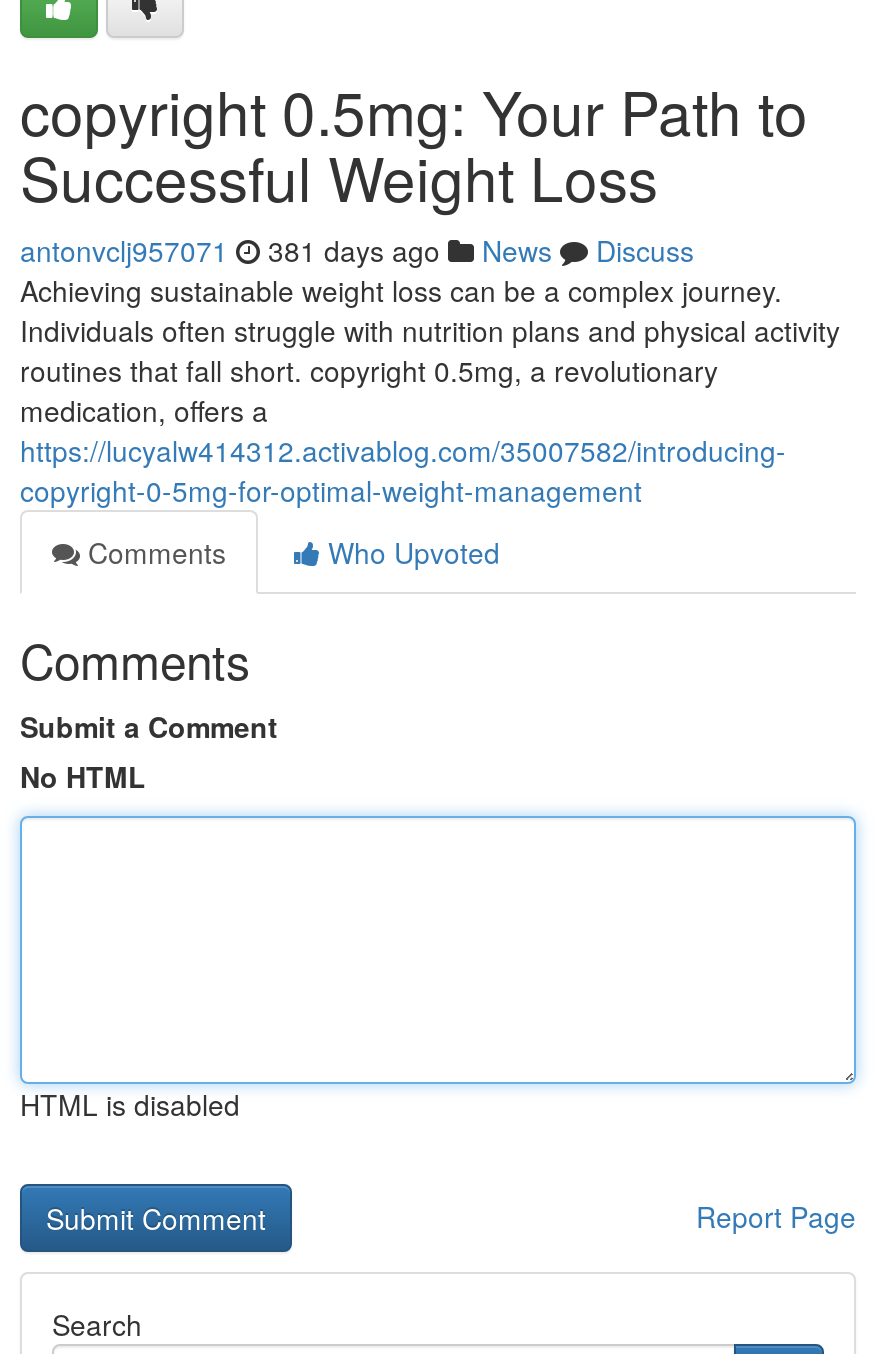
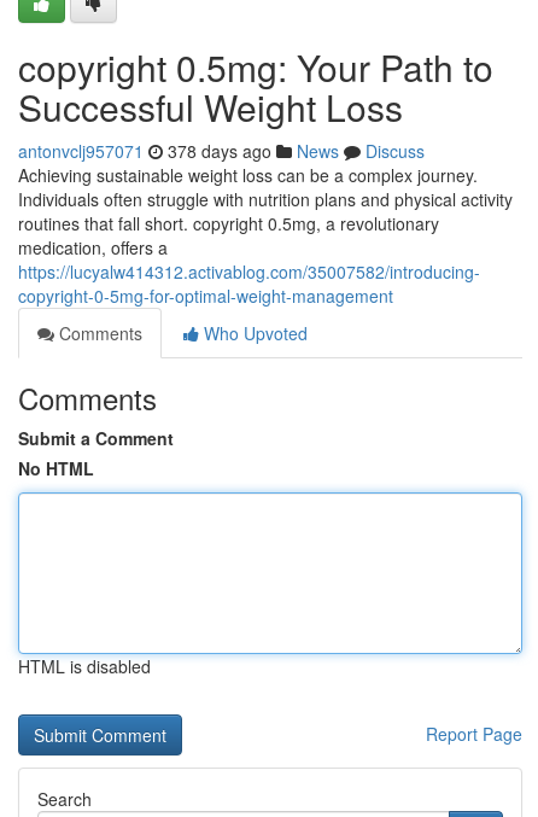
- antonvclj957071 381 days ago News Discuss
+ antonvclj957071 378 days ago News Discuss
